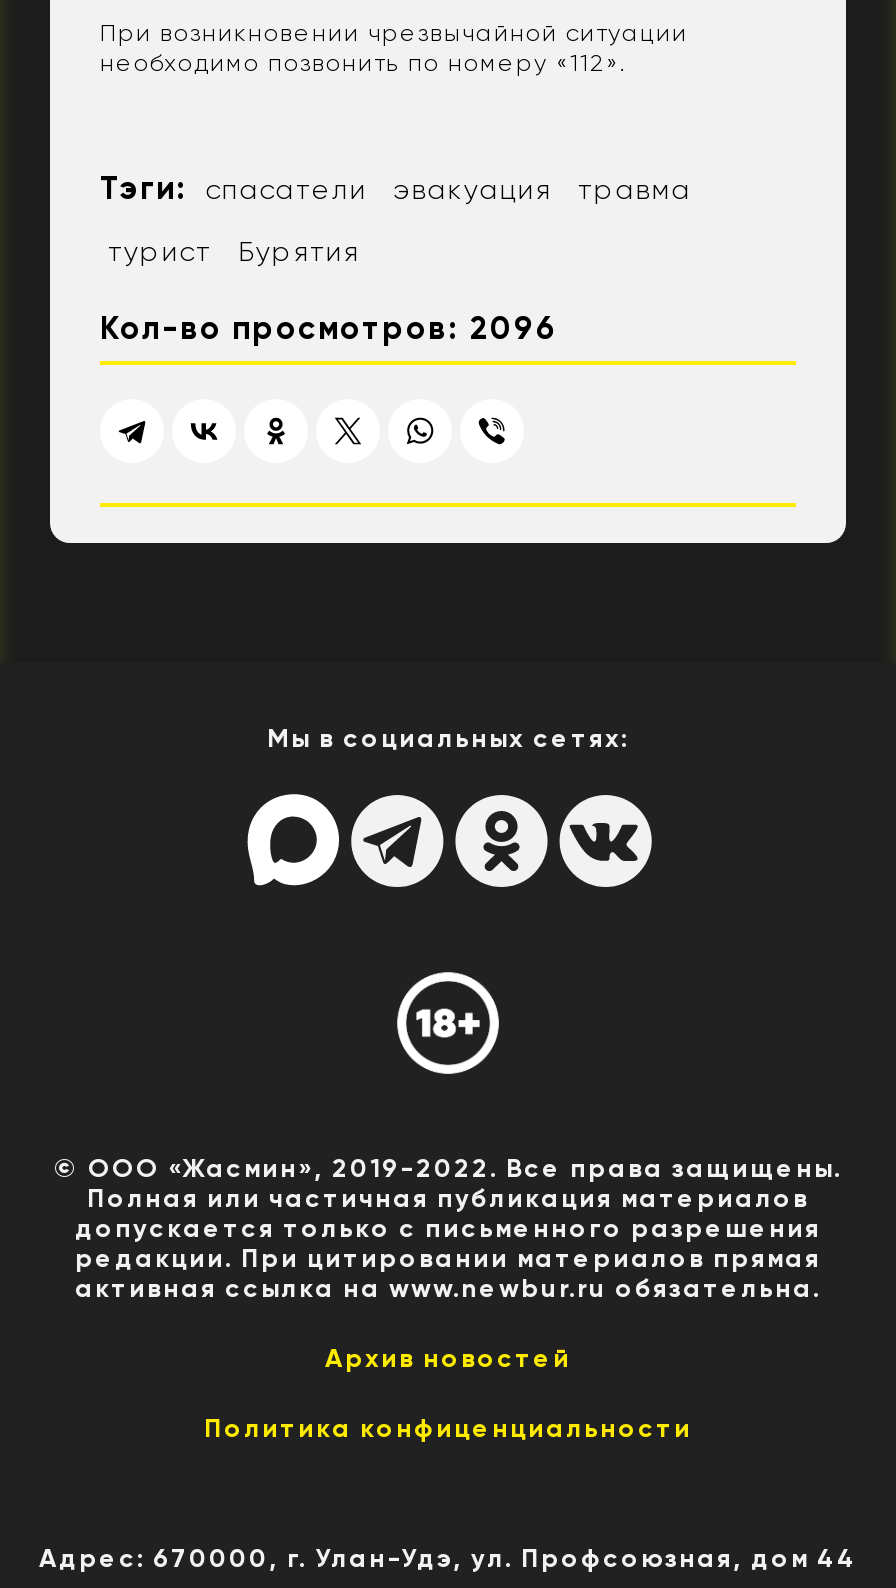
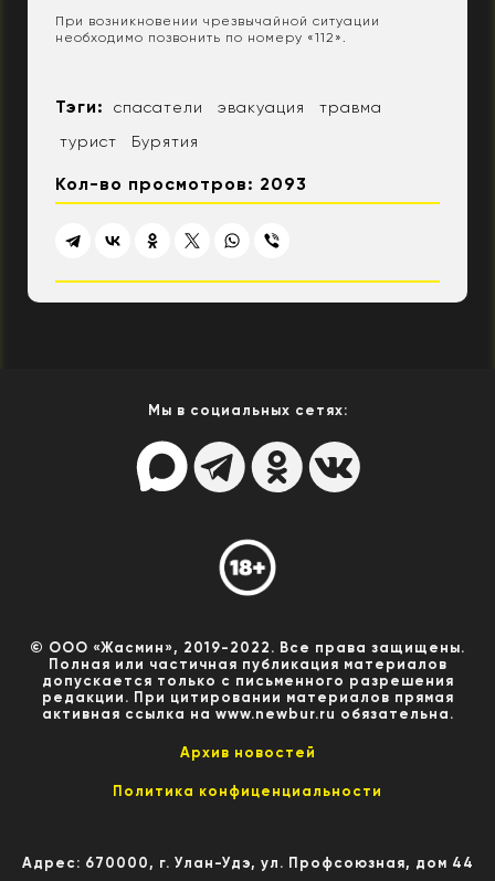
- Кол-во просмотров: 2096
+ Кол-во просмотров: 2093
